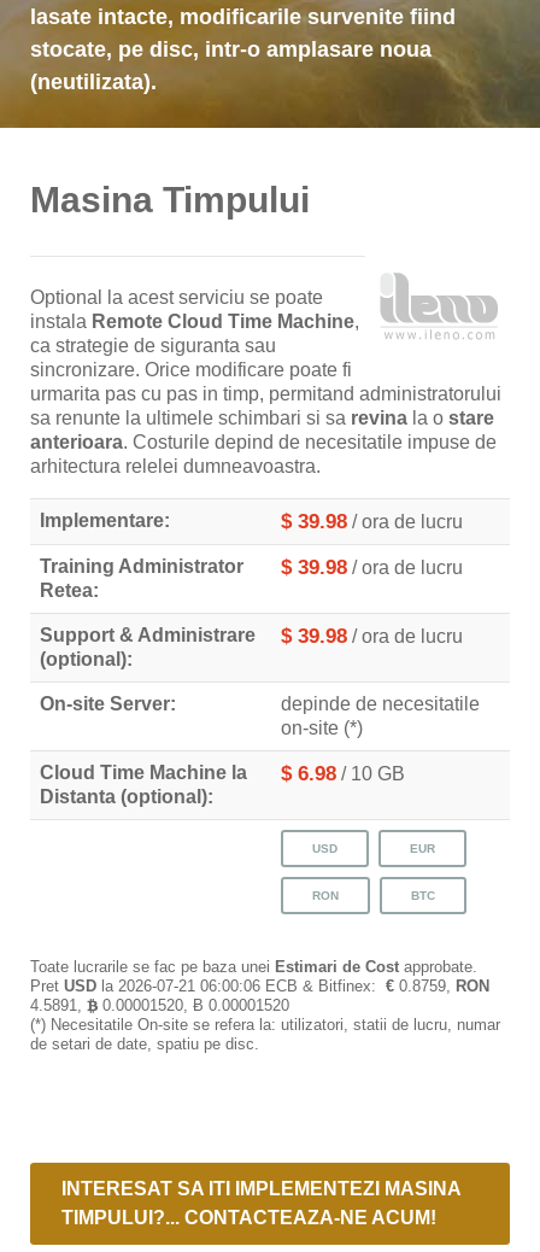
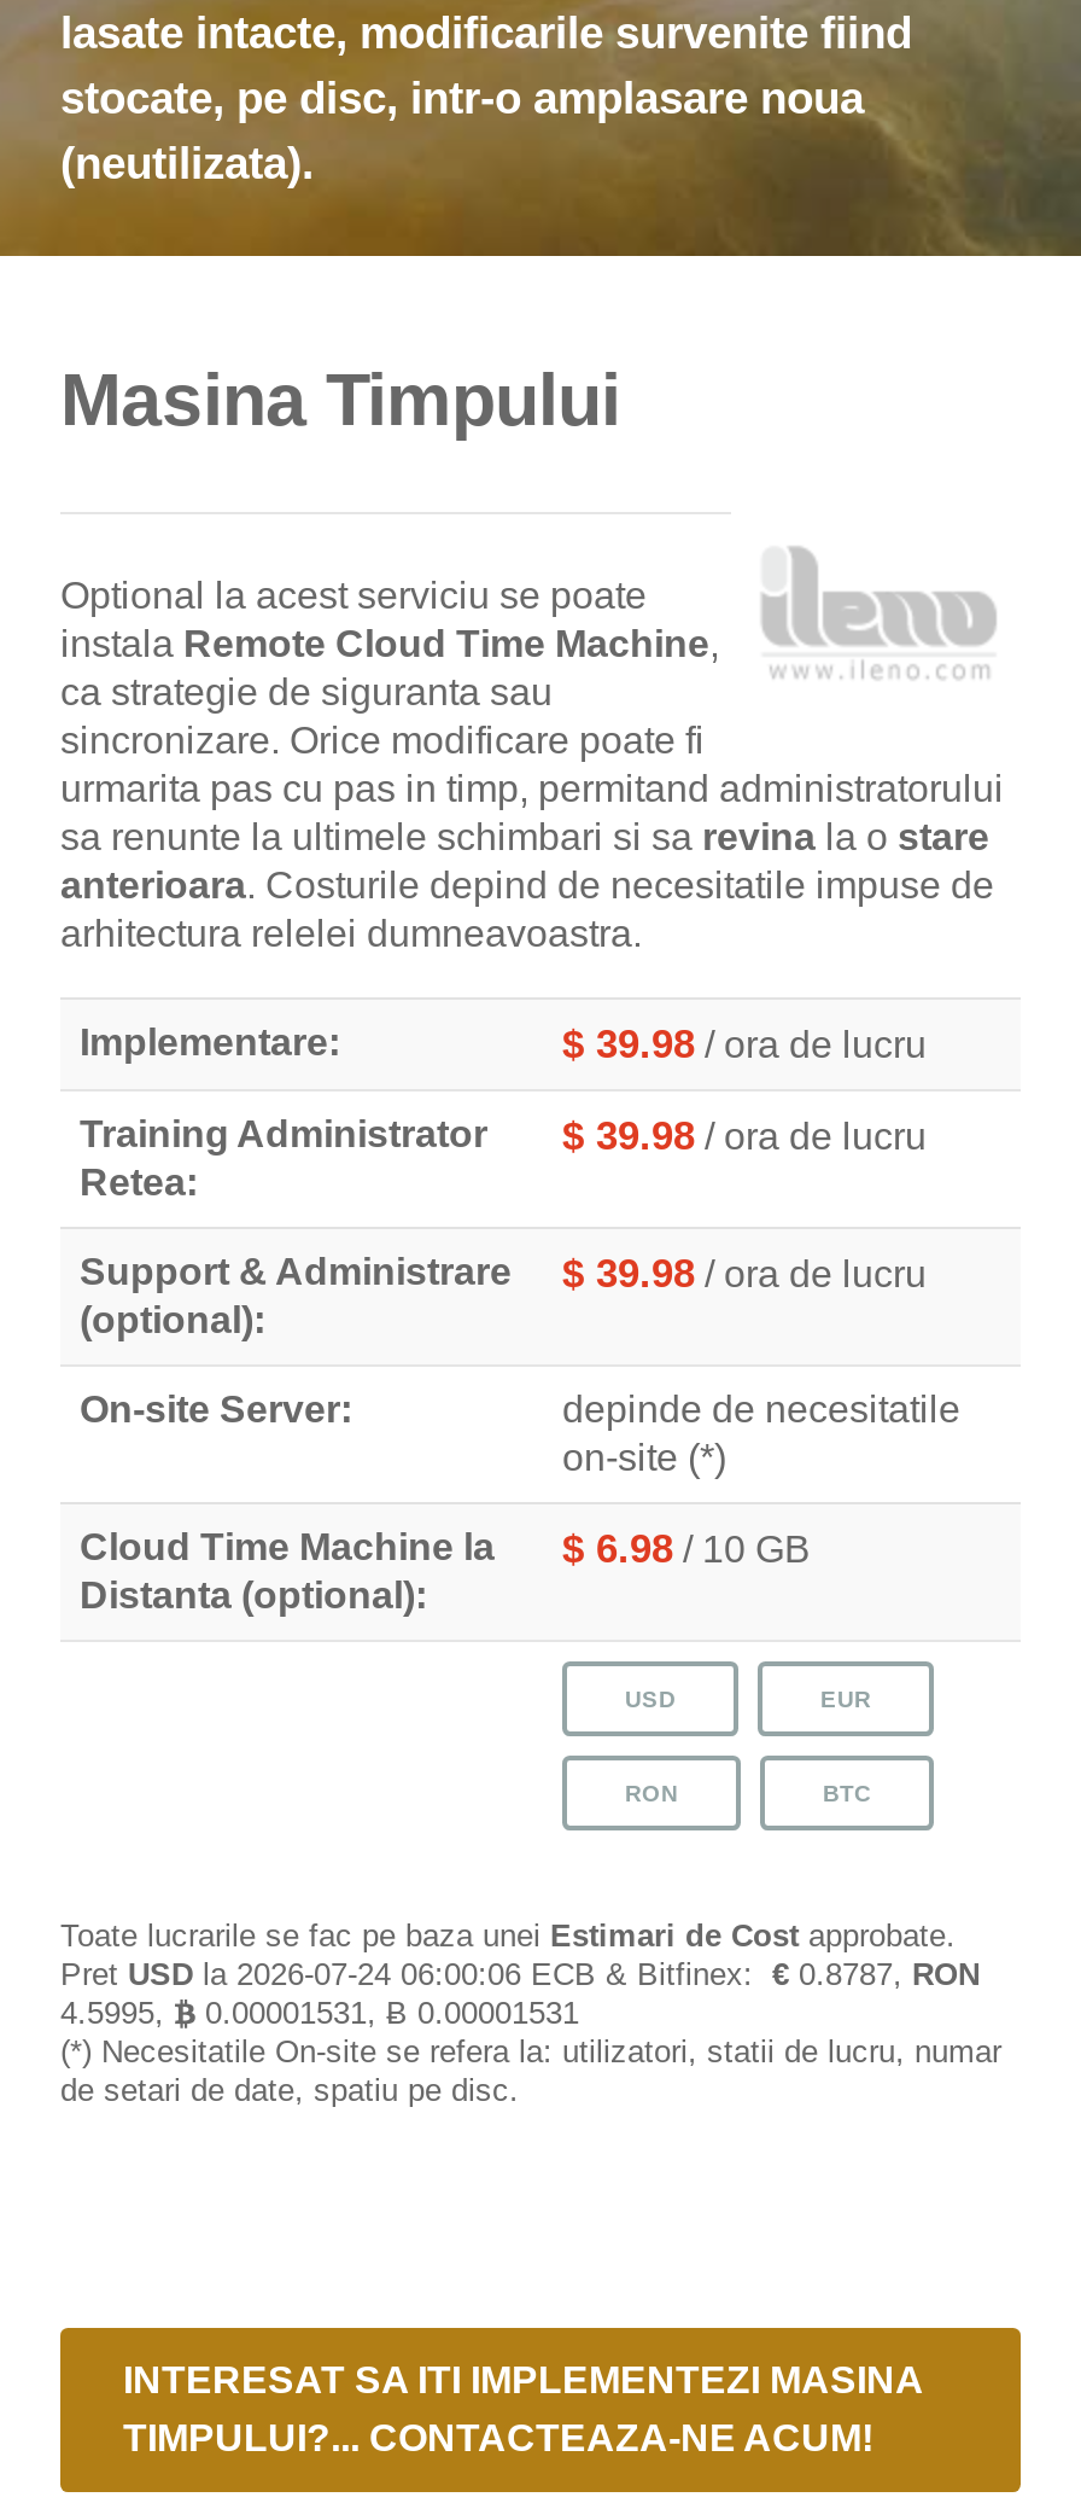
- Pret USD la 2026-07-21 06:00:06 ECB & Bitfinex: €0.8759, RON
+ Pret USD la 2026-07-24 06:00:06 ECB & Bitfinex: €0.8787, RON

- 4.5891, 0.00001520, Ƀ 0.00001520
+ 4.5995, 0.00001531, Ƀ 0.00001531
